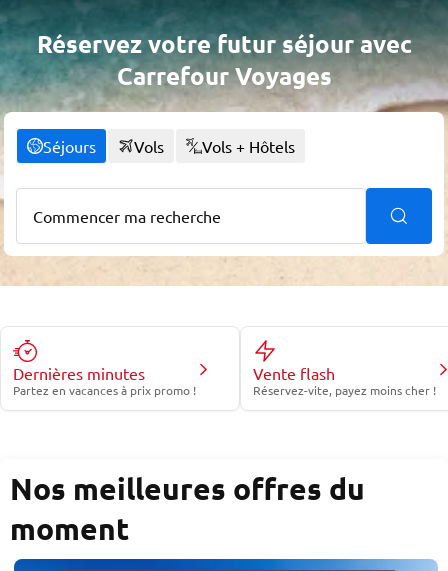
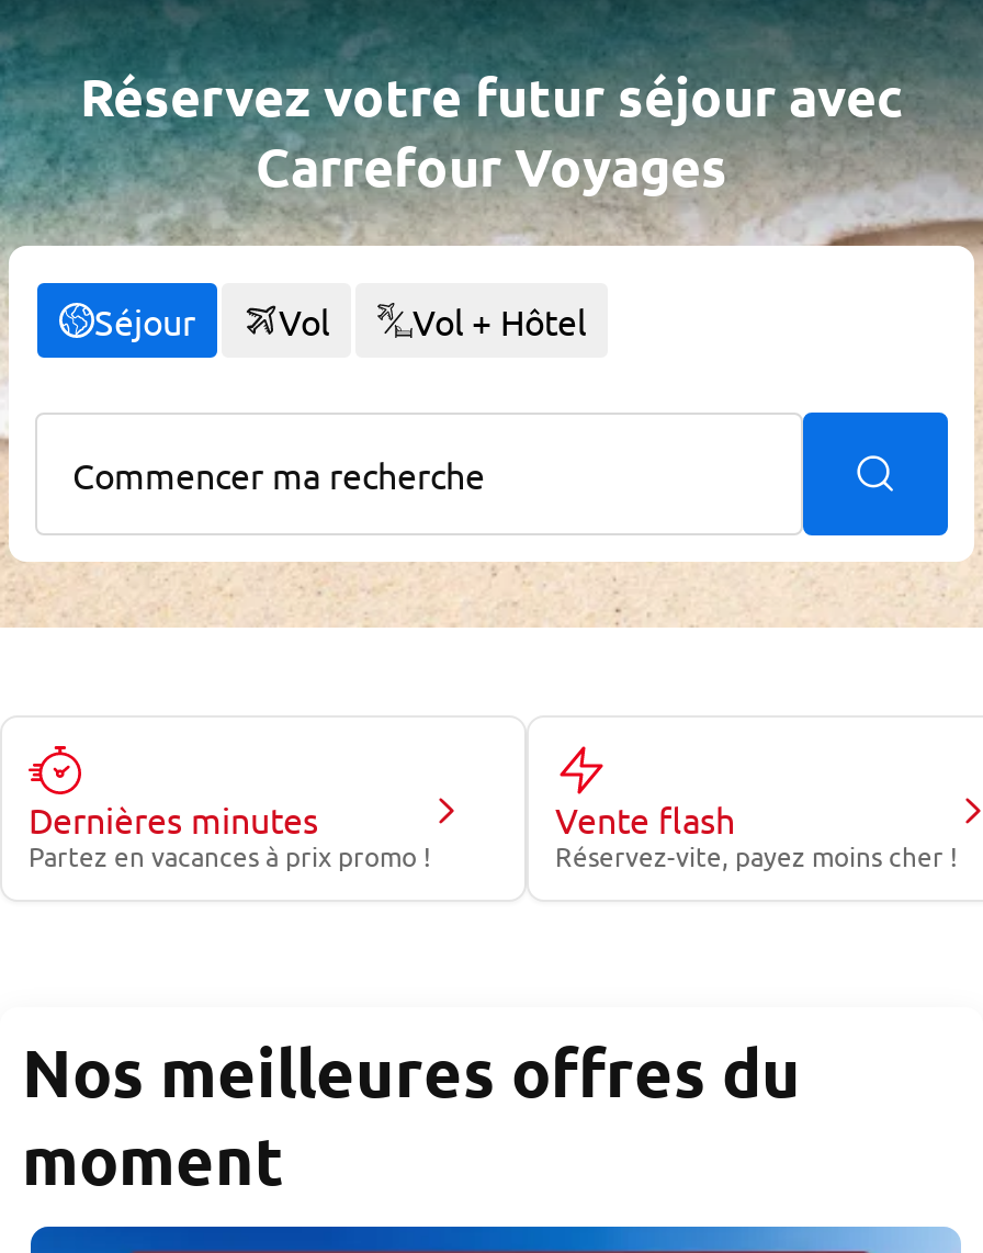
- Séjours
- Vols
- Vols + Hôtels
+ Séjour
+ Vol
+ Vol + Hôtel
